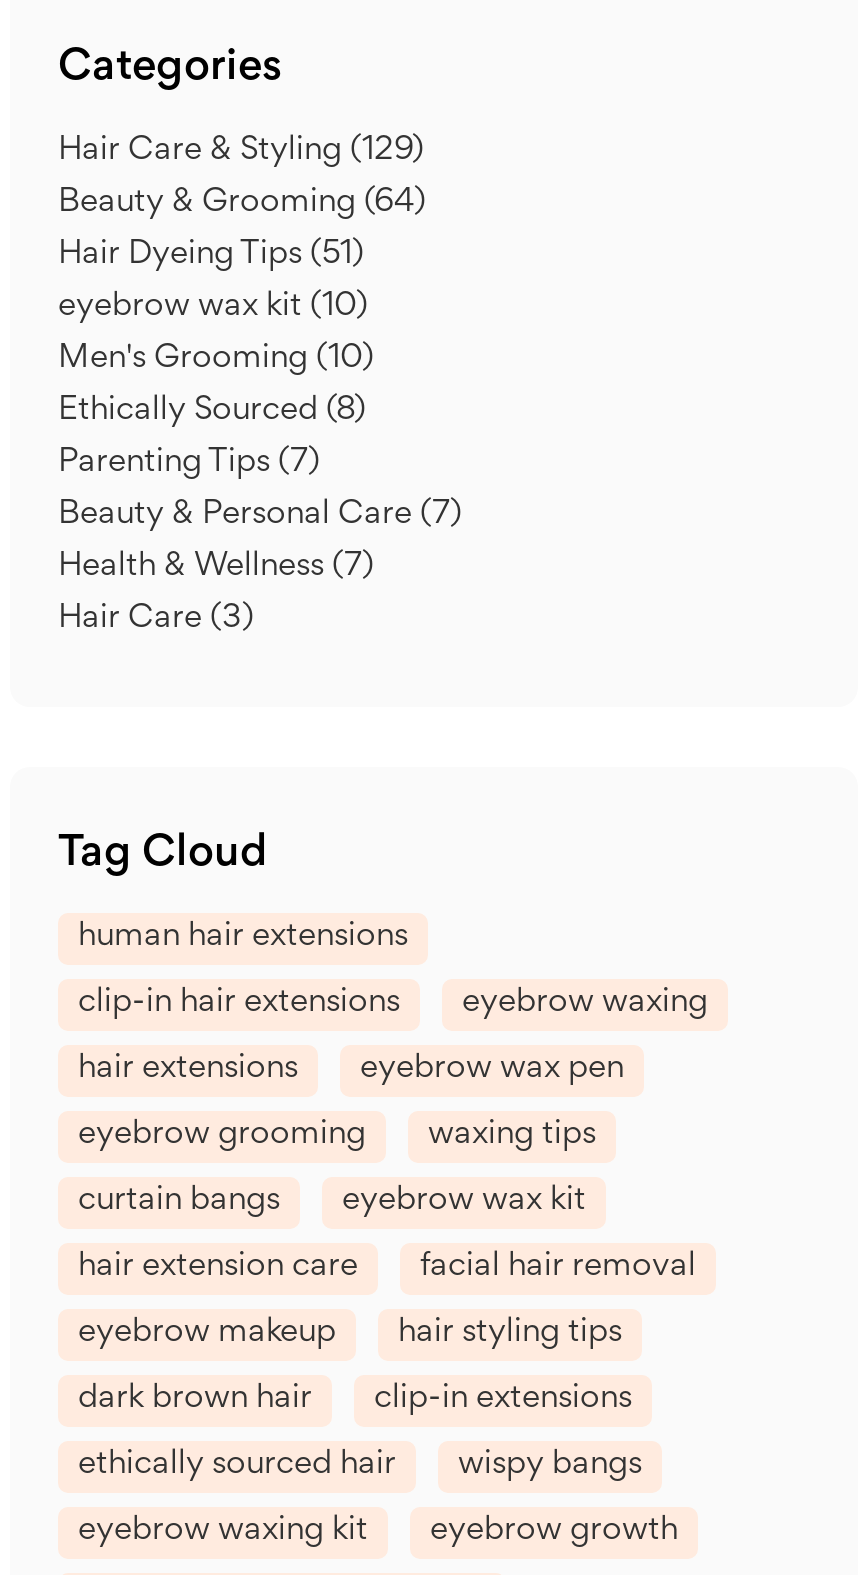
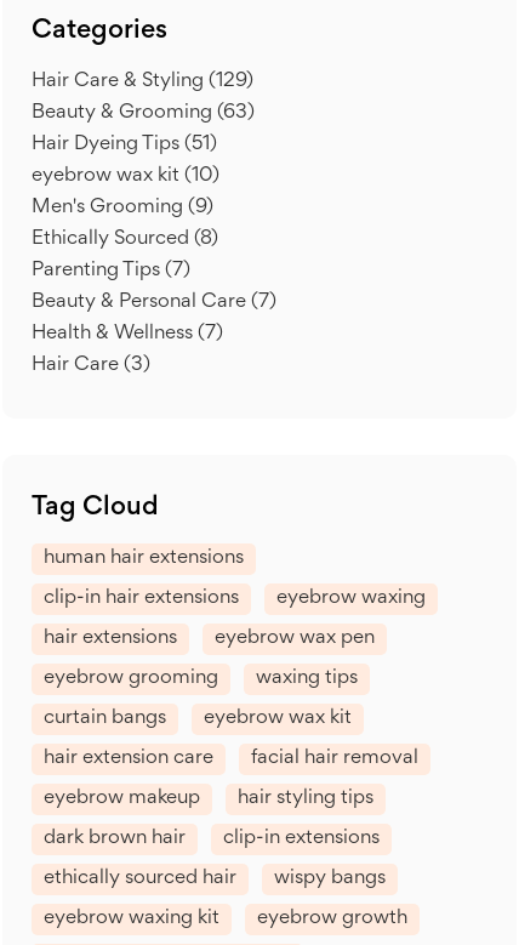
- Beauty & Grooming (64)
+ Beauty & Grooming (63)

- Men's Grooming (10)
+ Men's Grooming (9)
